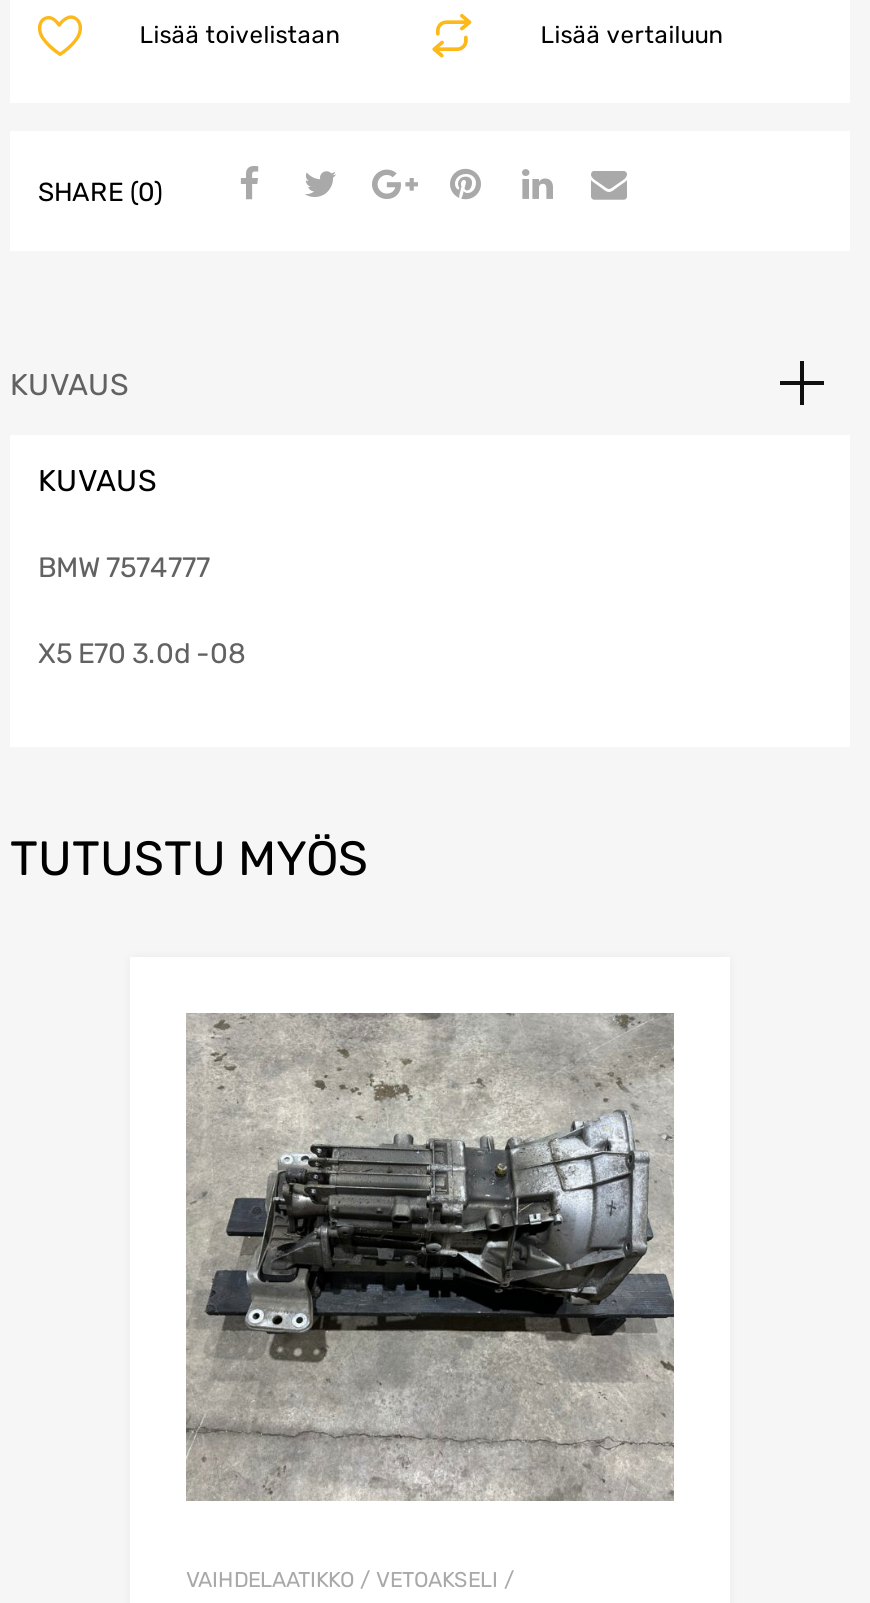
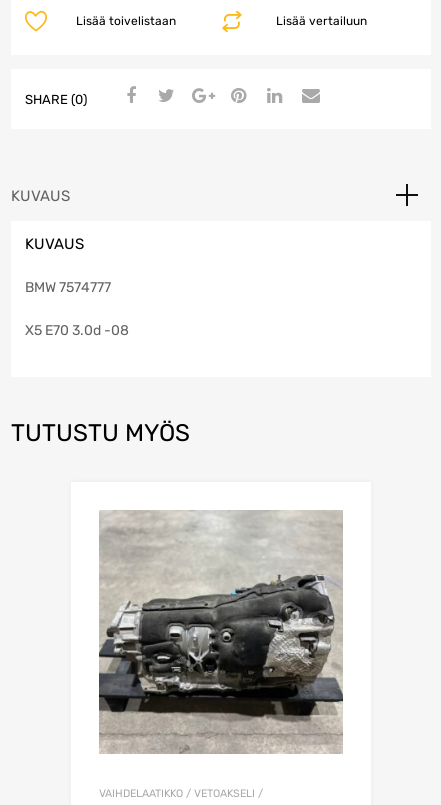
- [image]
+ [image]
